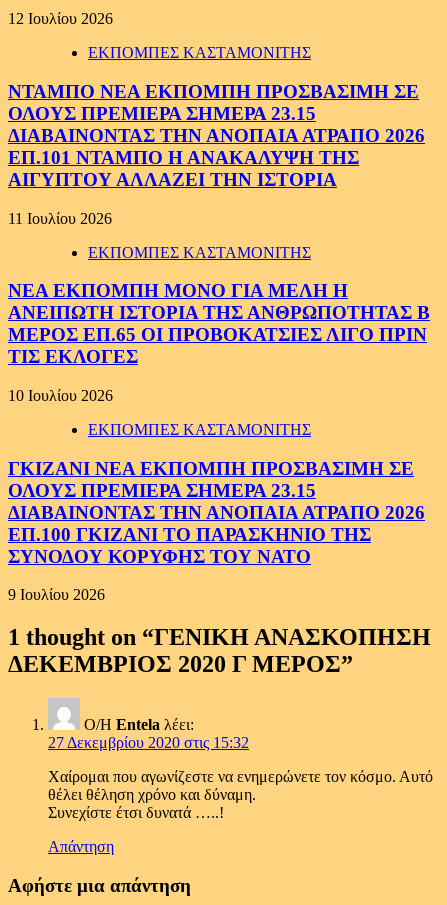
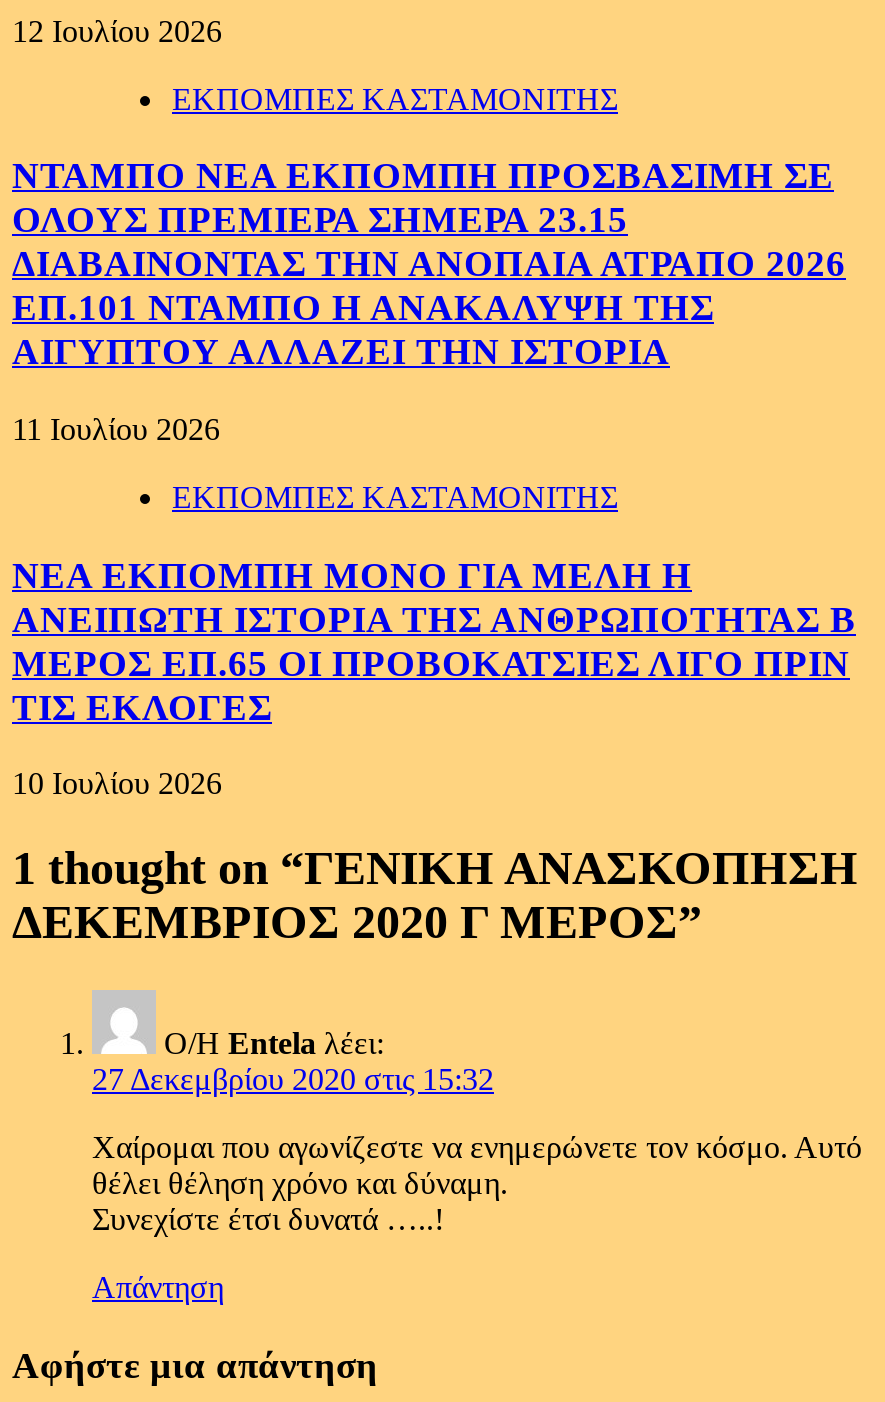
- ΕΚΠΟΜΠΕΣ ΚΑΣΤΑΜΟΝΙΤΗΣ
- ΓΚΙΖΑΝΙ ΝΕΑ ΕΚΠΟΜΠΗ ΠΡΟΣΒΑΣΙΜΗ ΣΕ
- ΟΛΟΥΣ ΠΡΕΜΙΕΡΑ ΣΗΜΕΡΑ 23.15
- ΔΙΑΒΑΙΝΟΝΤΑΣ ΤΗΝ ΑΝΟΠΑΙΑ ΑΤΡΑΠΟ 2026
- ΕΠ.100 ΓΚΙΖΑΝΙ ΤΟ ΠΑΡΑΣΚΗΝΙΟ ΤΗΣ
- ΣΥΝΟΔΟΥ ΚΟΡΥΦΗΣ ΤΟΥ ΝΑΤΟ
- 9 Ιουλίου 2026
